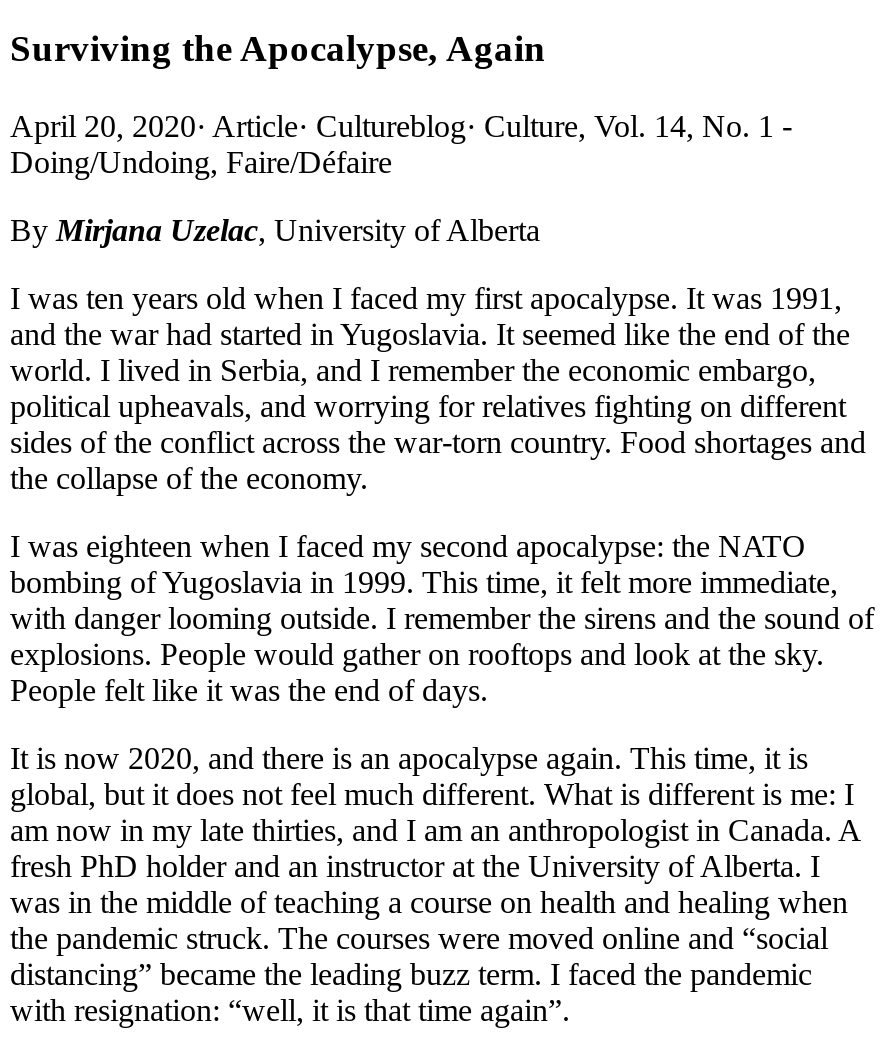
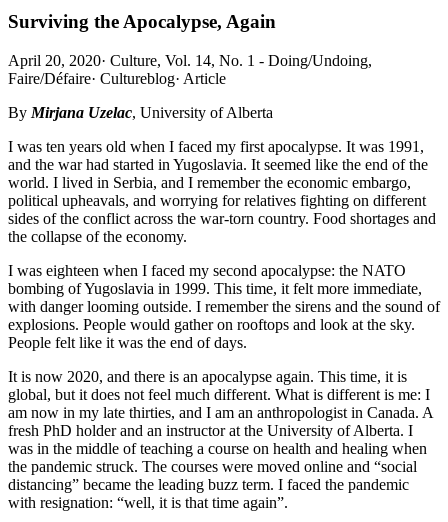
- April 20, 2020 · Article · Cultureblog · Culture, Vol. 14, No. 1 -
- Doing/Undoing, Faire/Défaire
+ April 20, 2020 · Culture, Vol. 14, No. 1 - Doing/Undoing,
+ Faire/Défaire · Cultureblog · Article
